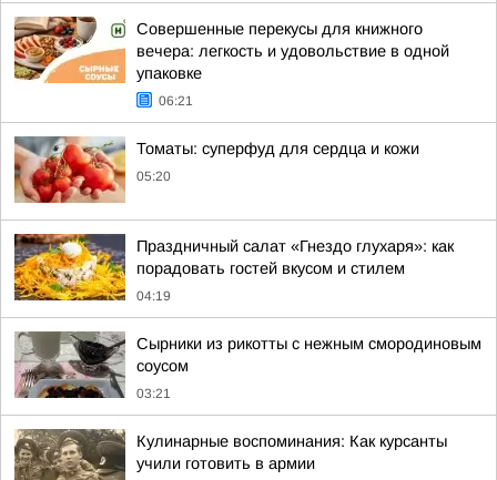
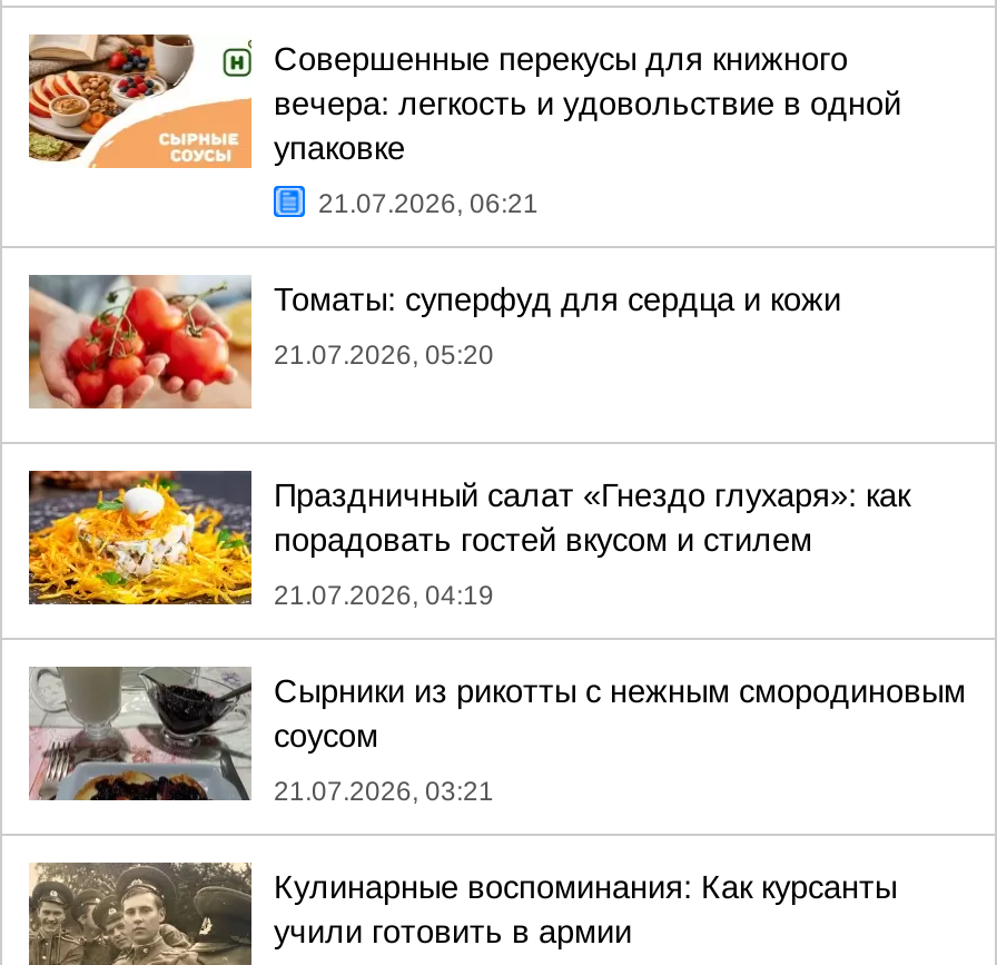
- 06:21
+ 21.07.2026, 06:21

- 05:20
+ 21.07.2026, 05:20

- 04:19
+ 21.07.2026, 04:19

- 03:21
+ 21.07.2026, 03:21
